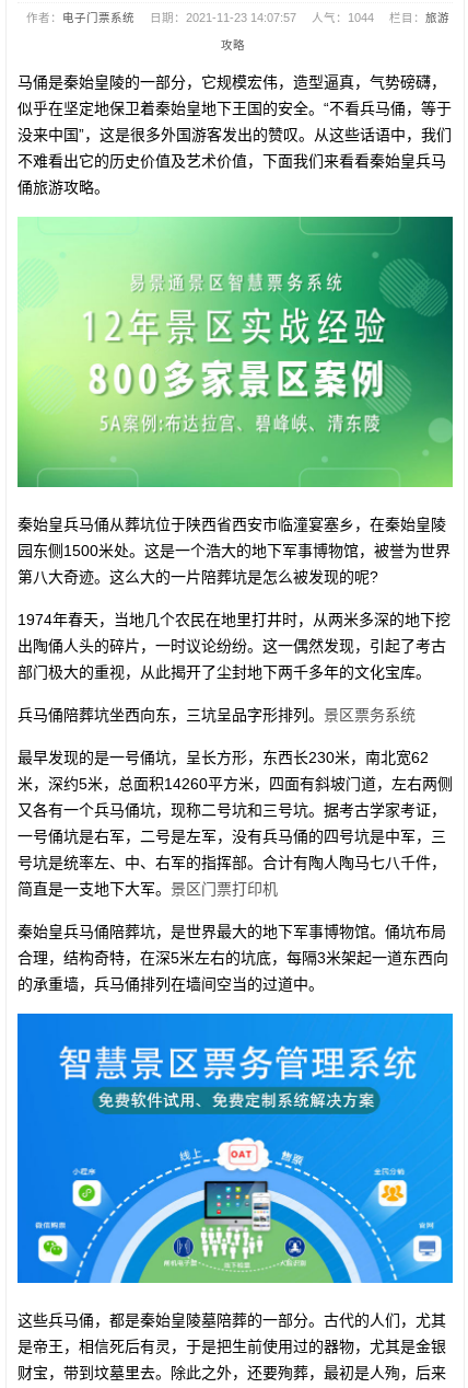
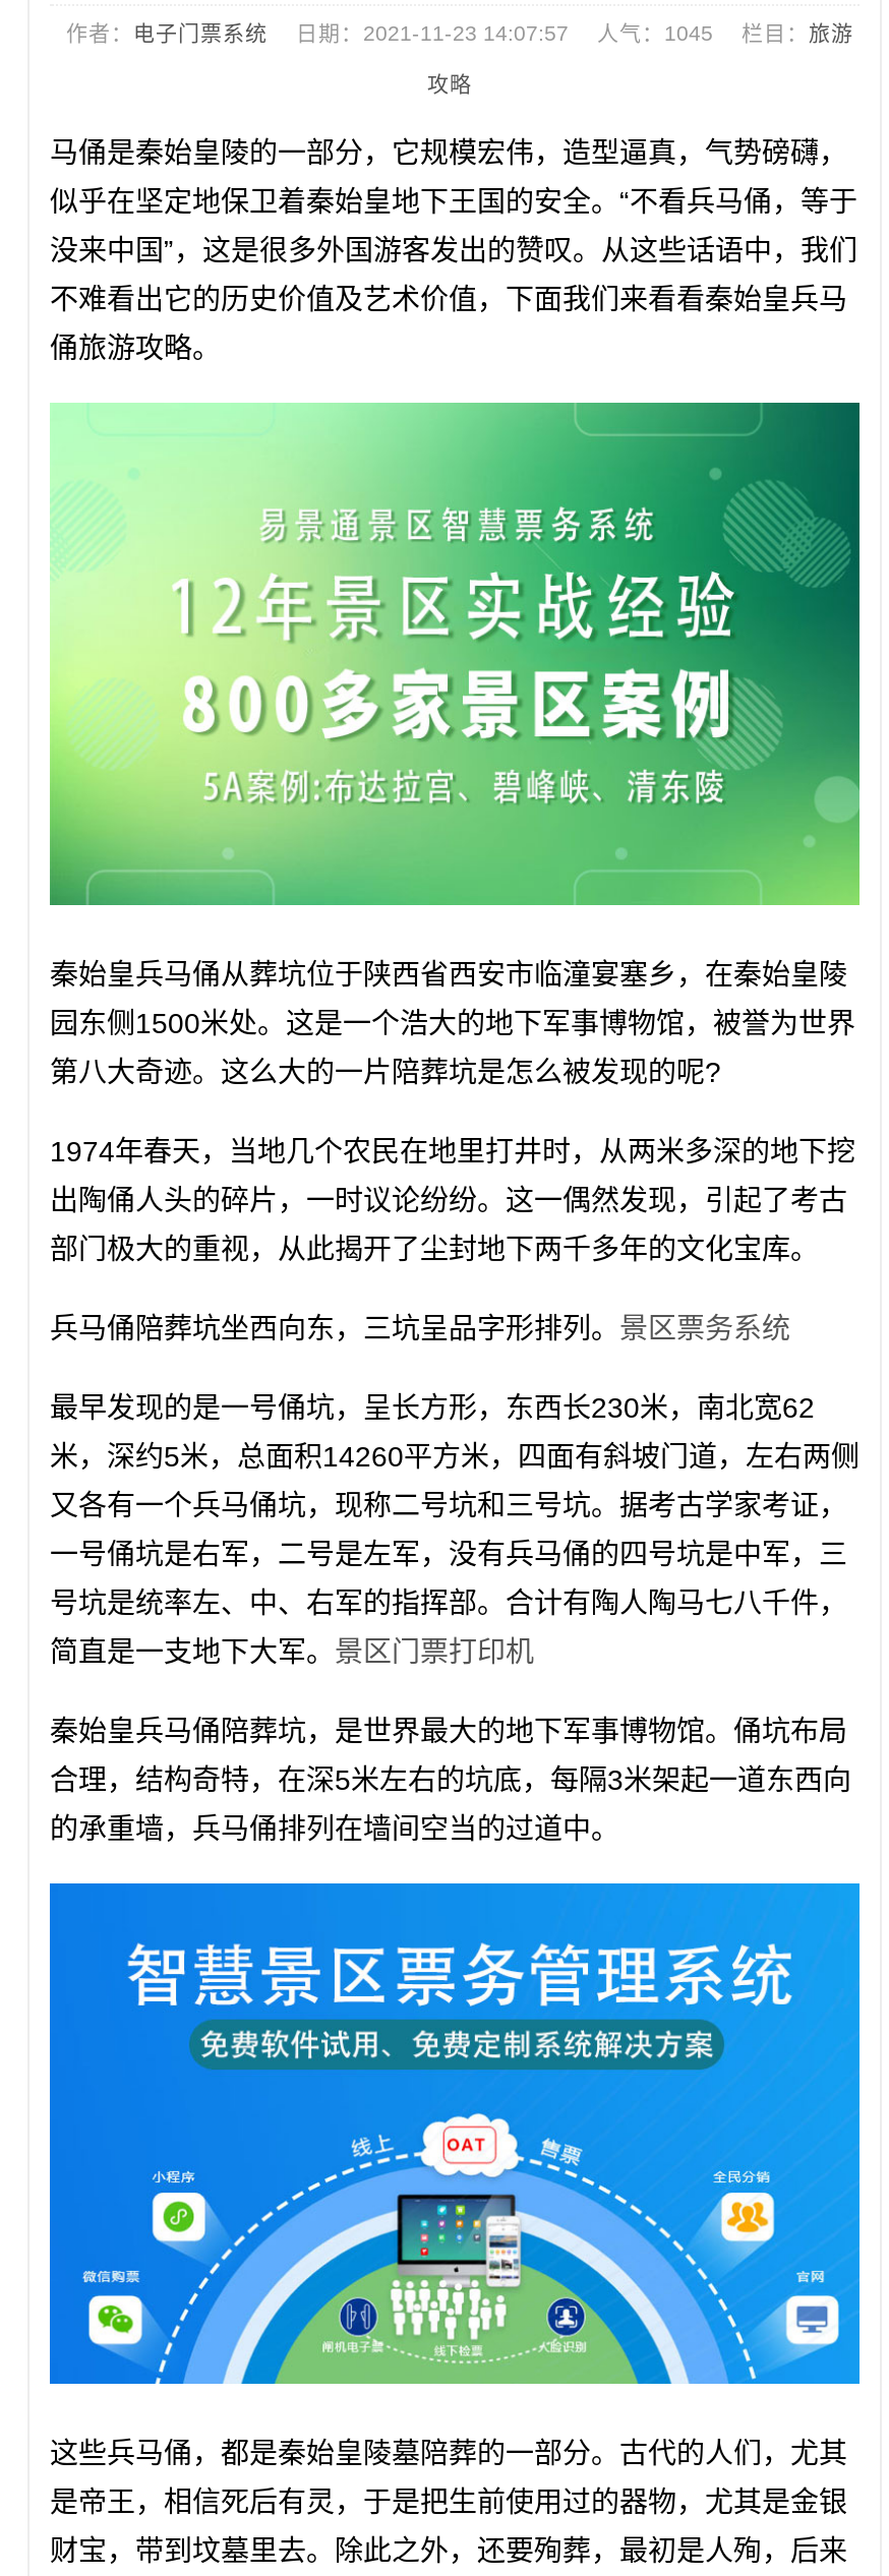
- 作者：电子门票系统 日期：2021-11-23 14:07:57 人气：1044 栏目：旅游
+ 作者：电子门票系统 日期：2021-11-23 14:07:57 人气：1045 栏目：旅游
